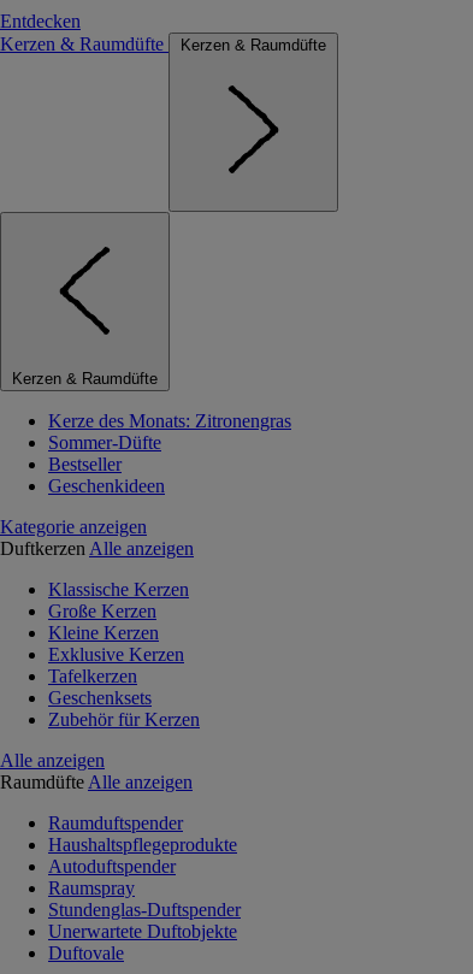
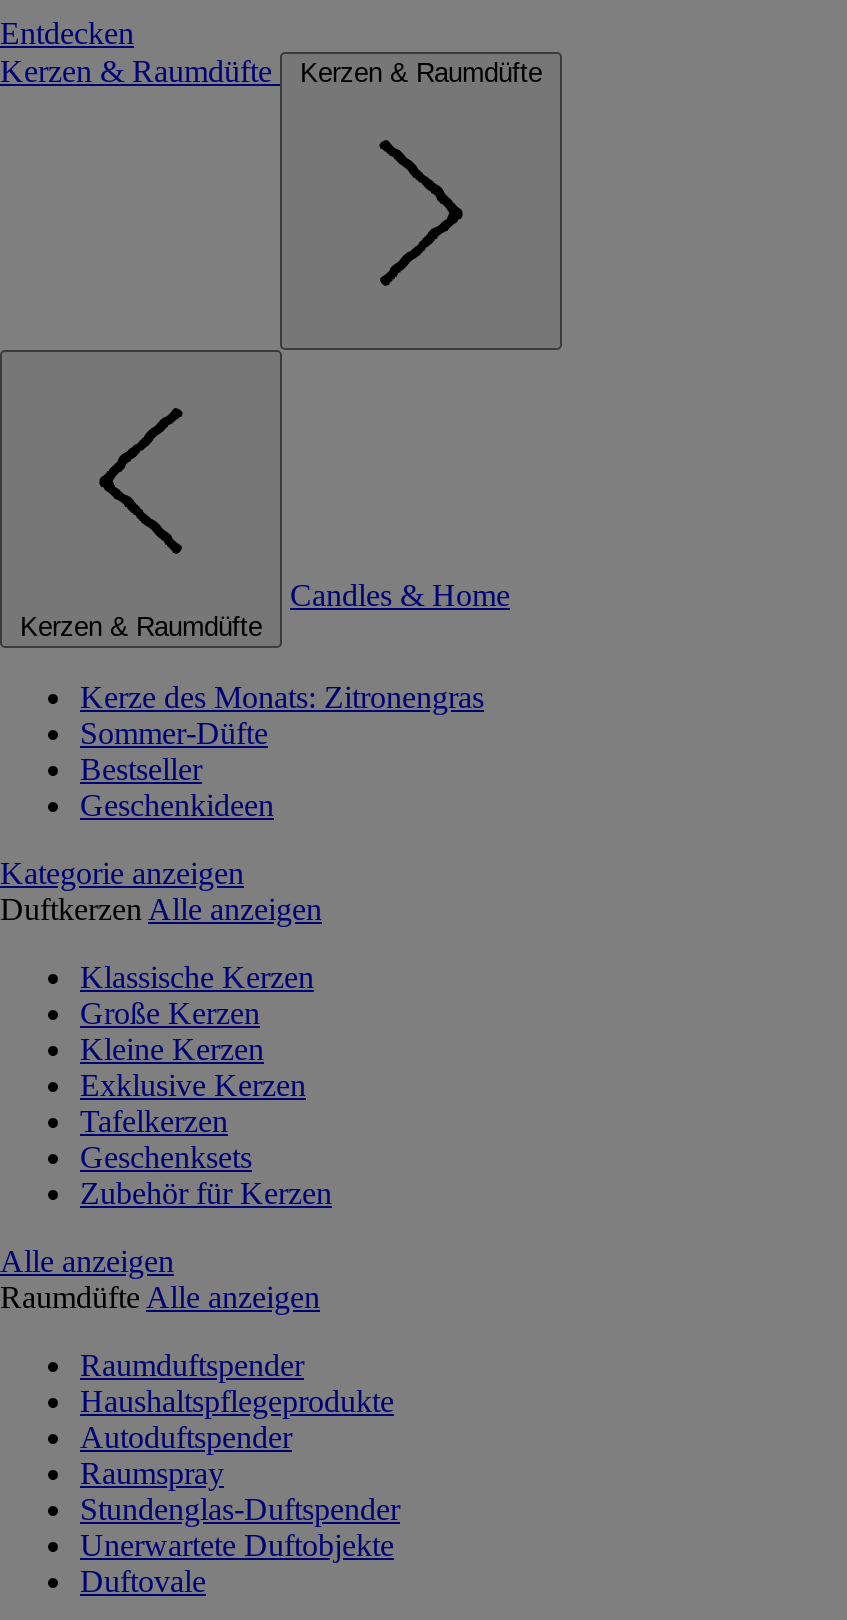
+ Candles & Home
